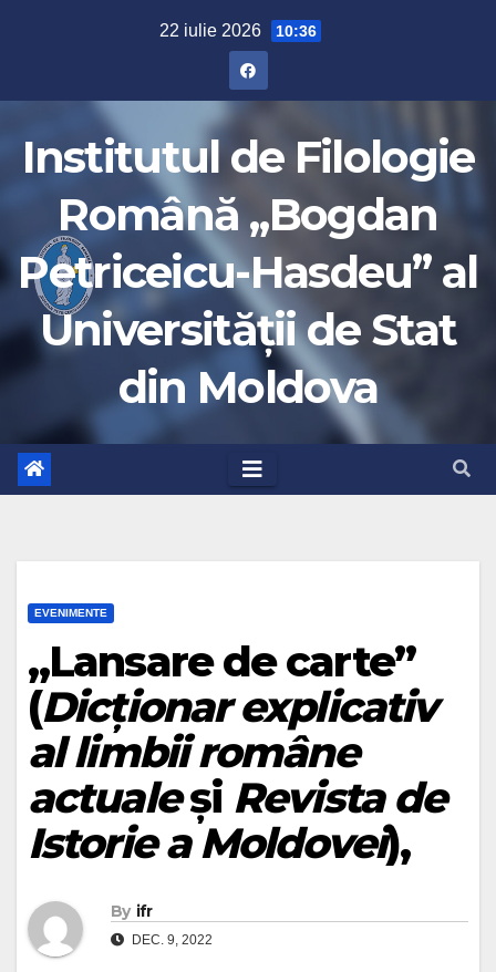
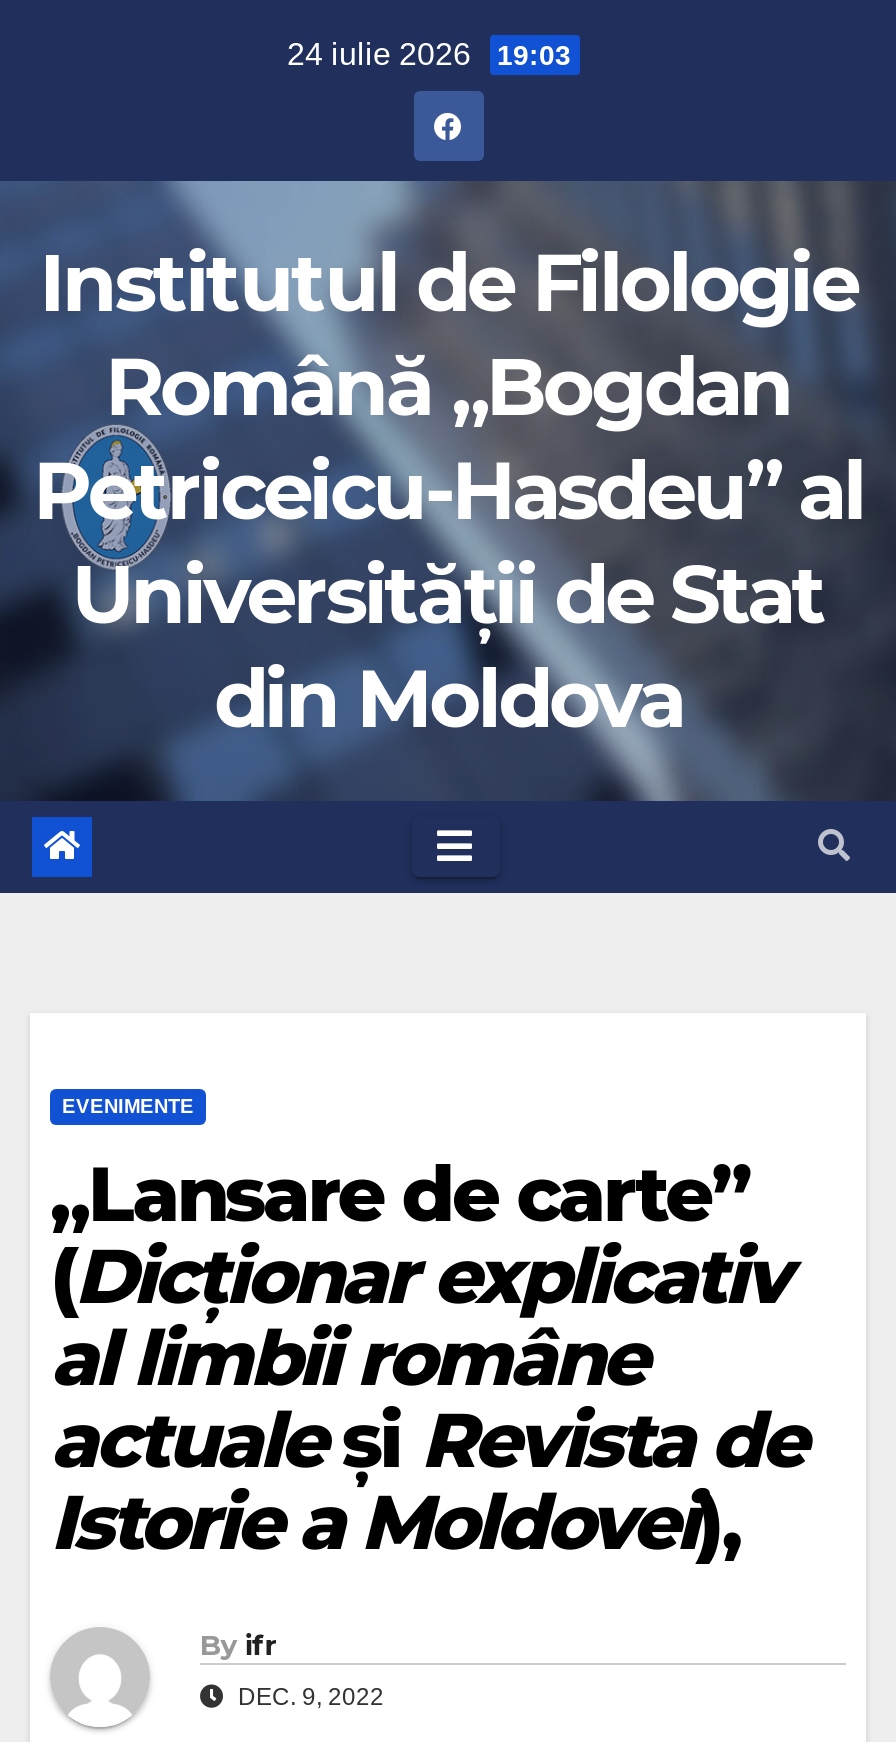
- 22 iulie 2026 10:36
+ 24 iulie 2026 19:03
